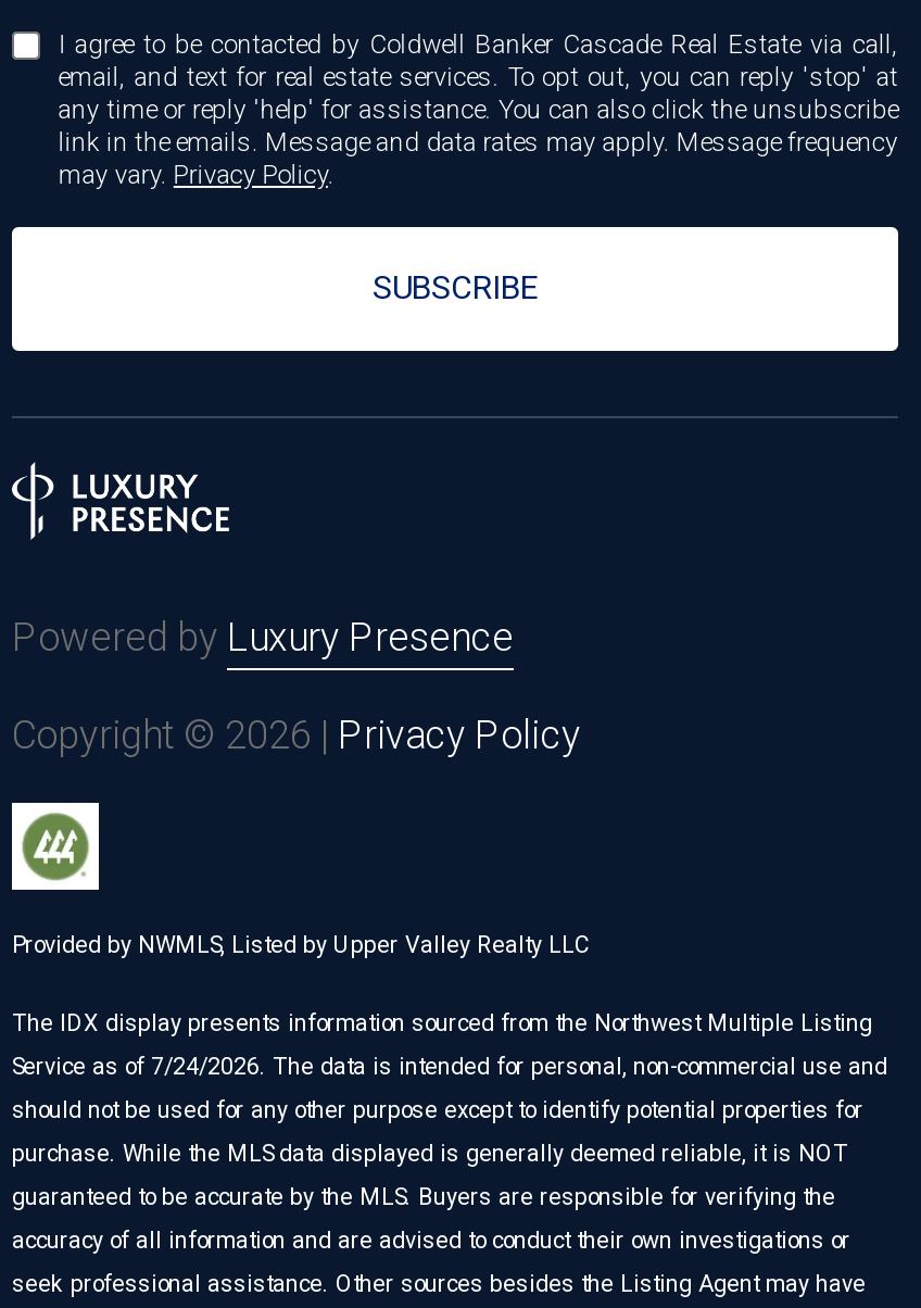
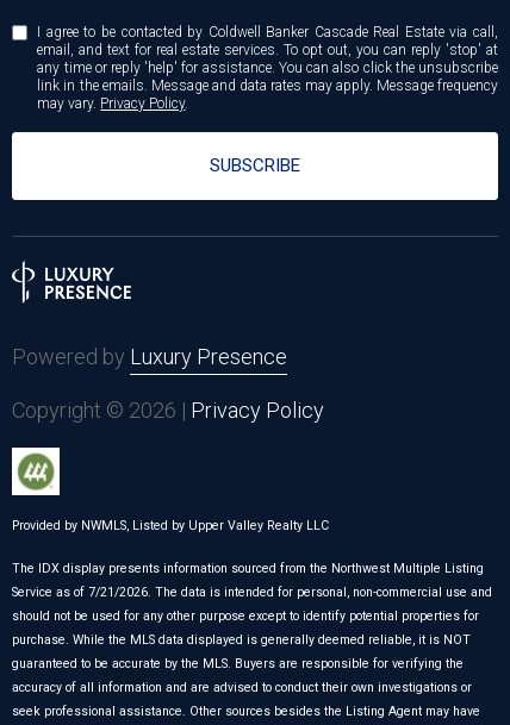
- Service as of 7/24/2026. The data is intended for personal, non-commercial use and
+ Service as of 7/21/2026. The data is intended for personal, non-commercial use and
